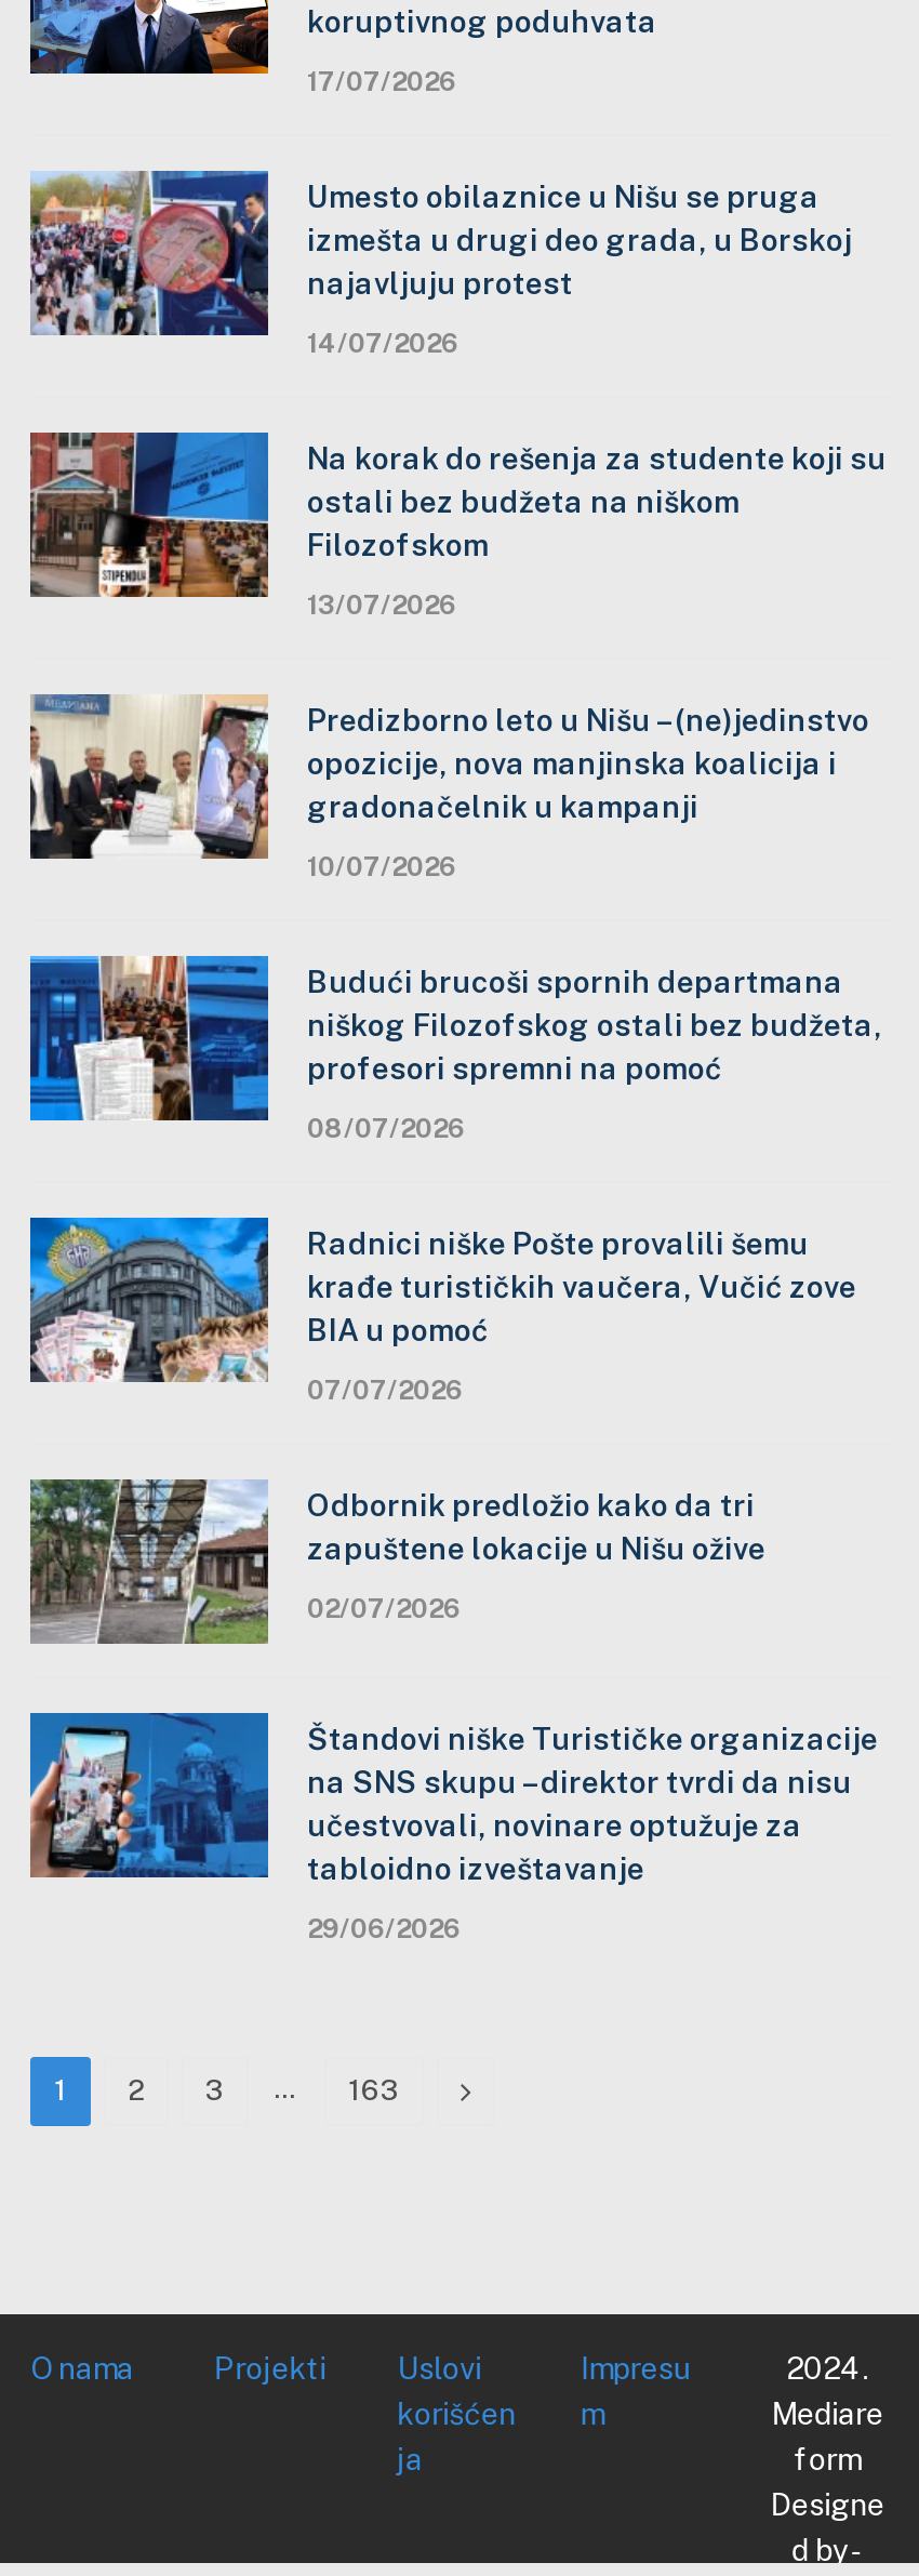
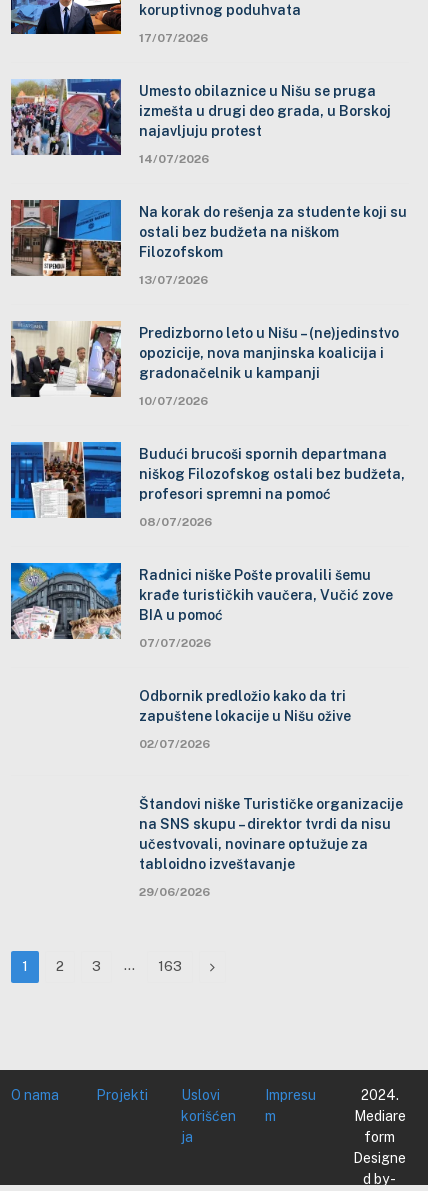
- [image]

- [image]
